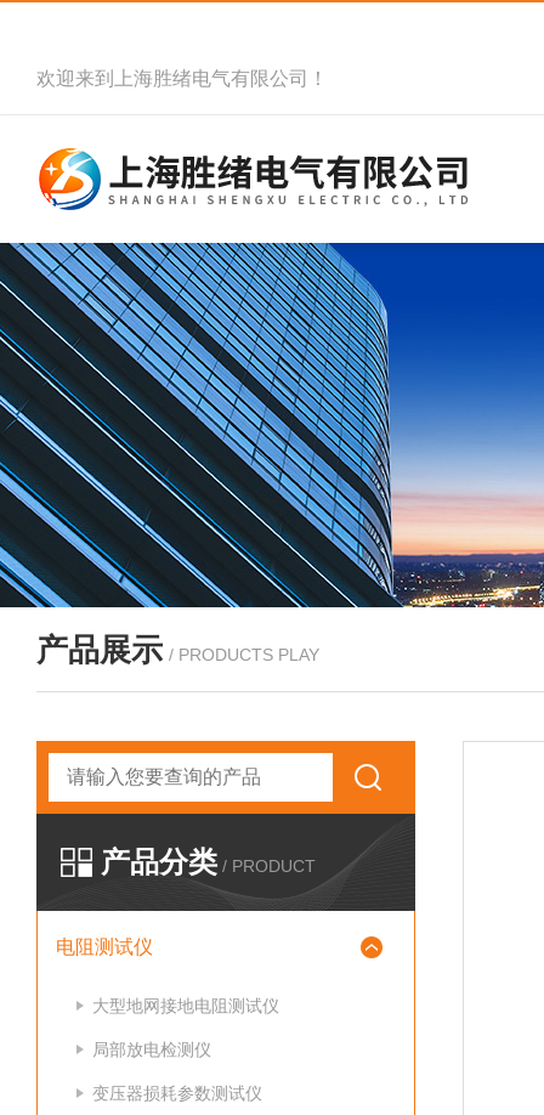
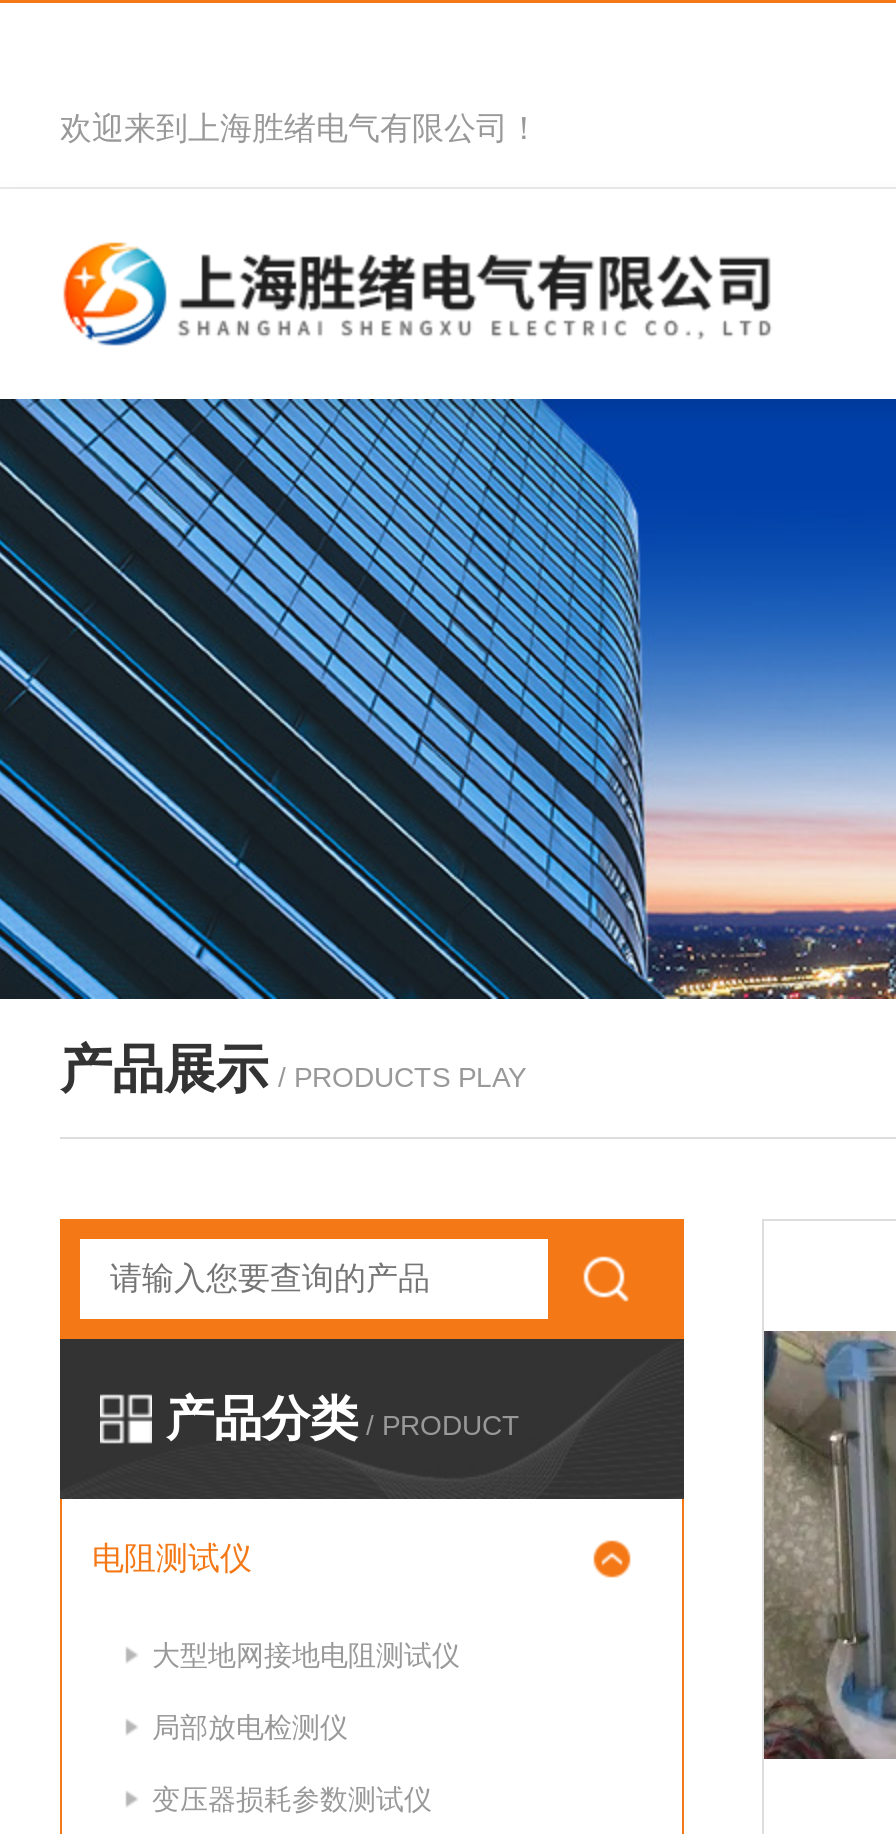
+ [image]
